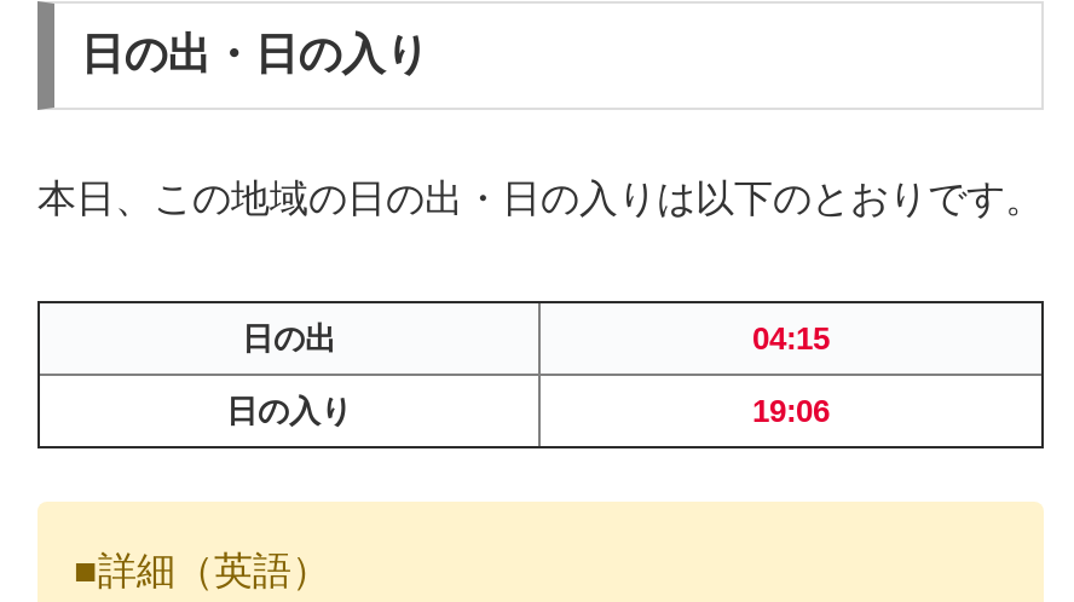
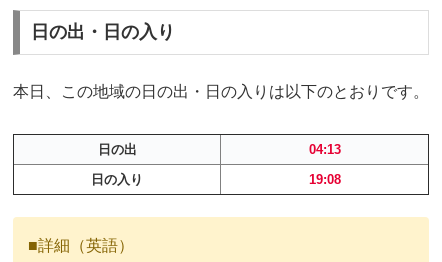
- 04:15
+ 04:13

- 19:06
+ 19:08
